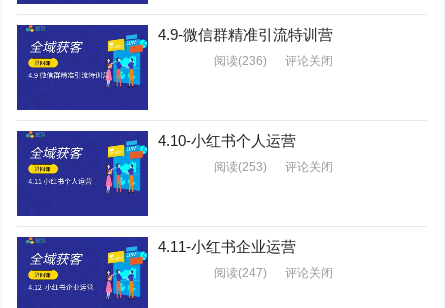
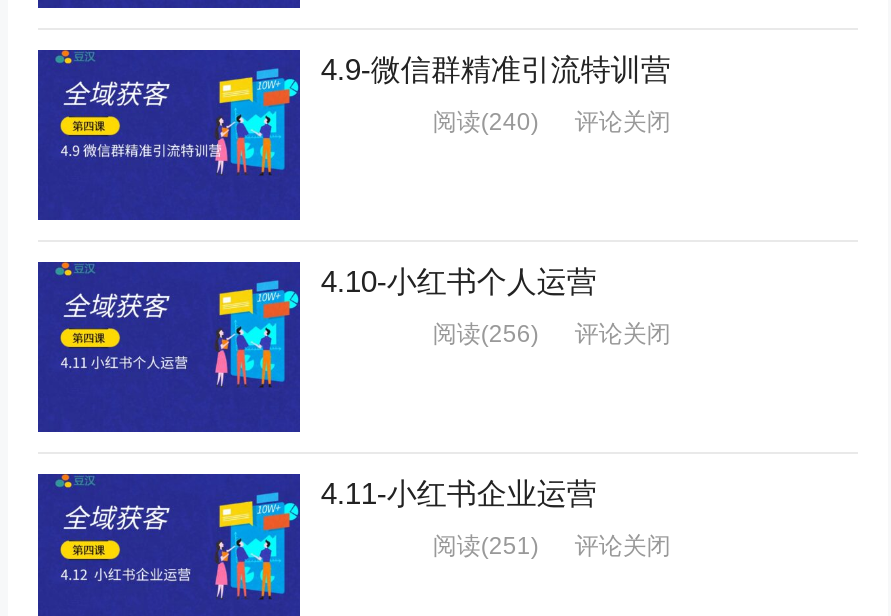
- 阅读(236) 评论关闭
+ 阅读(240) 评论关闭

- 阅读(253) 评论关闭
+ 阅读(256) 评论关闭

- 阅读(247) 评论关闭
+ 阅读(251) 评论关闭
